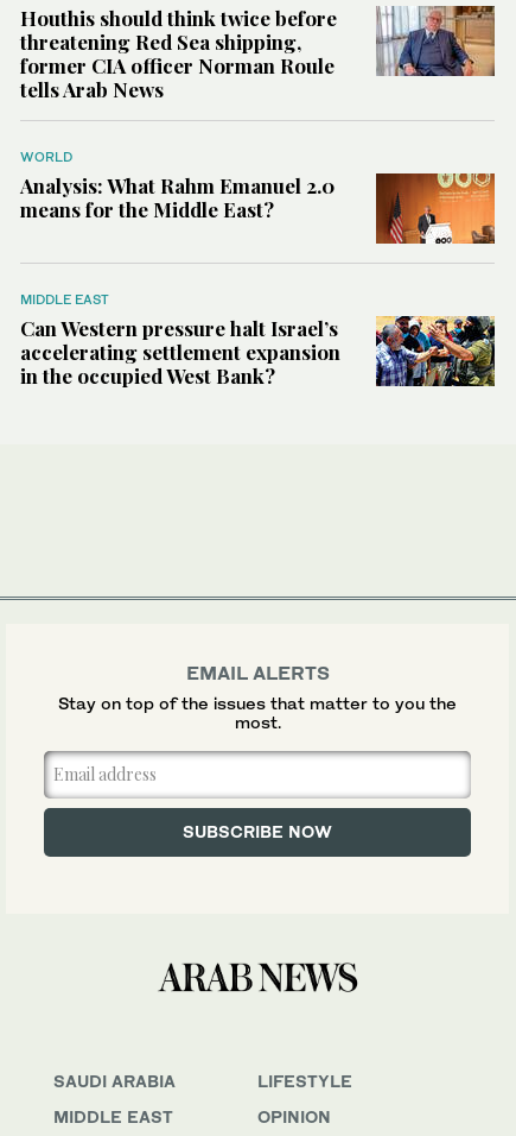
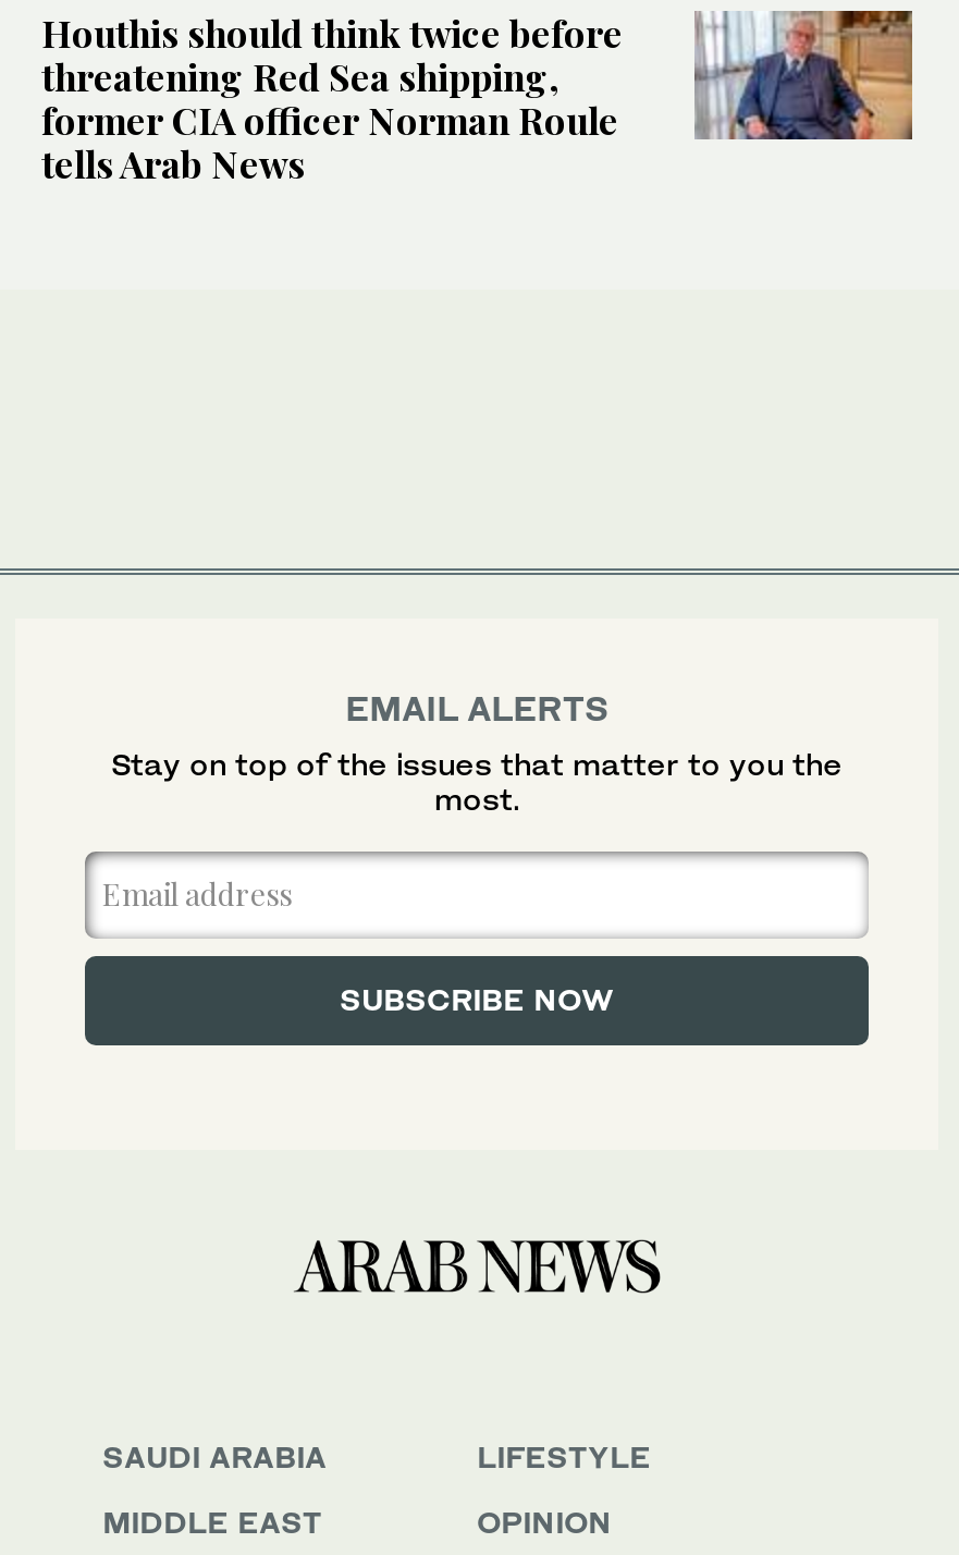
- [image]
- WORLD
- Analysis: What Rahm Emanuel 2.0
- means for the Middle East?

- [image]
- MIDDLE EAST
- Can Western pressure halt Israel’s
- accelerating settlement expansion
- in the occupied West Bank?
